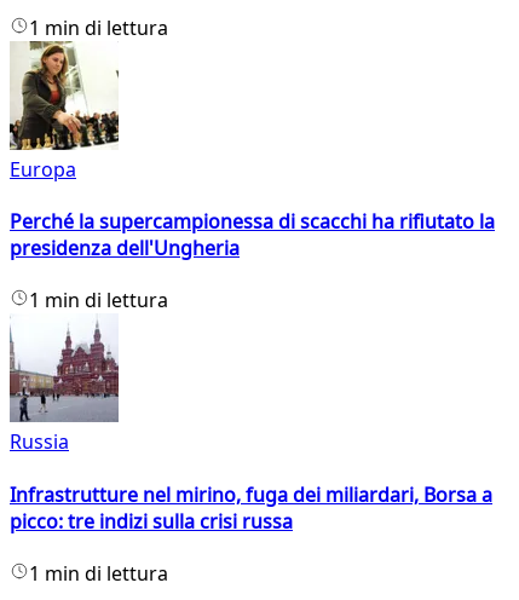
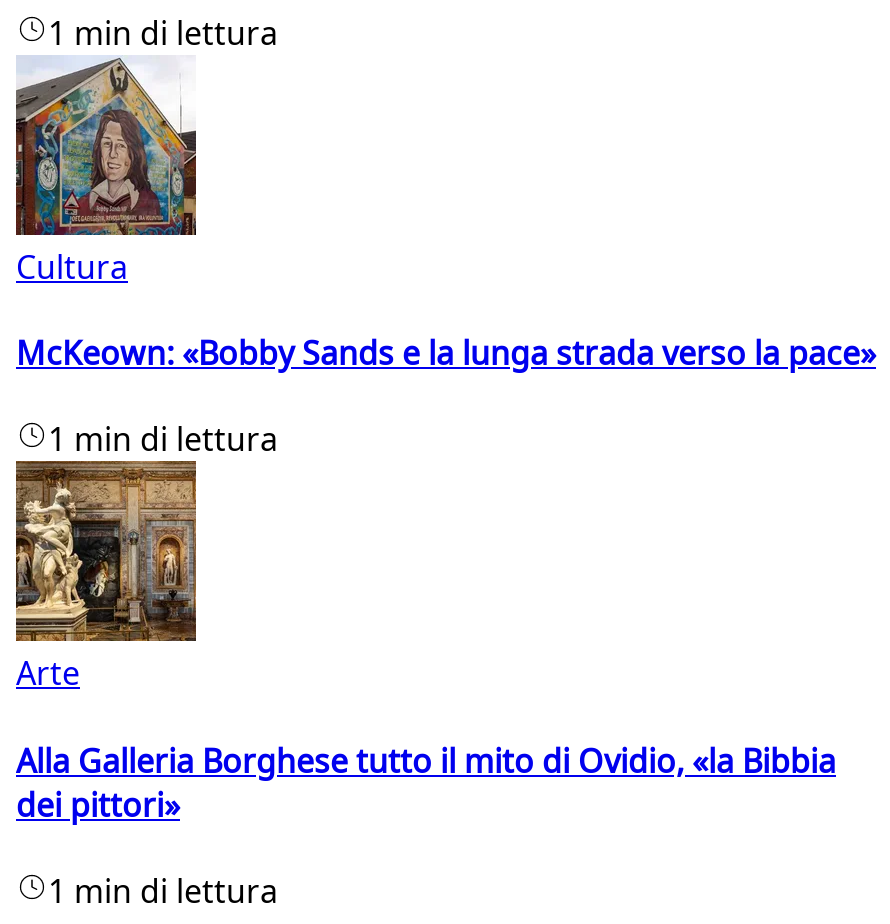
- [image]
- Europa
+ [image]
+ Cultura

- Perché la supercampionessa di scacchi ha rifiutato la
- presidenza dell'Ungheria
+ McKeown: «Bobby Sands e la lunga strada verso la pace»

- [image]
- Russia
+ [image]
+ Arte

- Infrastrutture nel mirino, fuga dei miliardari, Borsa a
- picco: tre indizi sulla crisi russa
+ Alla Galleria Borghese tutto il mito di Ovidio, «la Bibbia
+ dei pittori»
